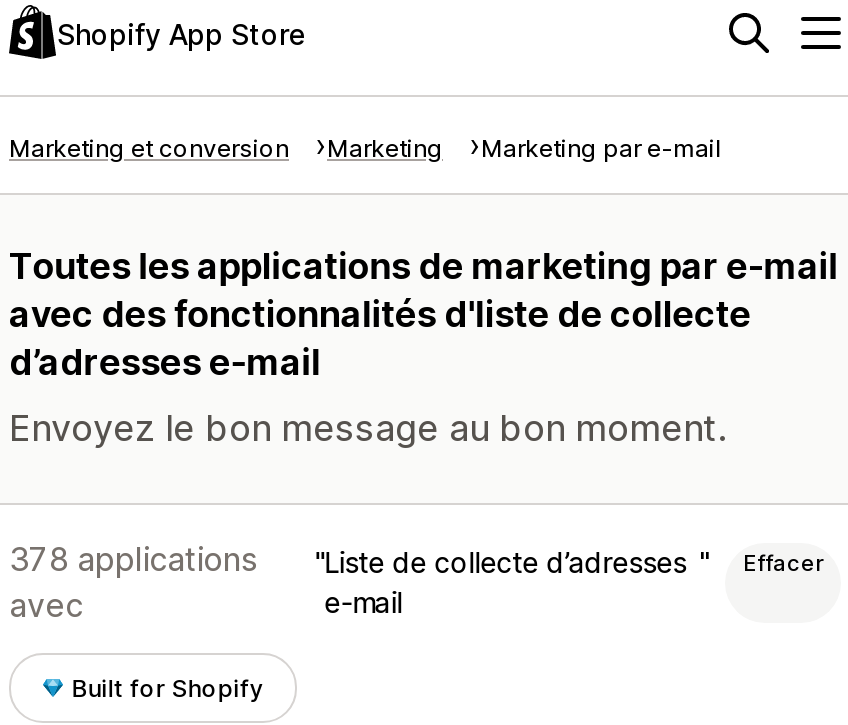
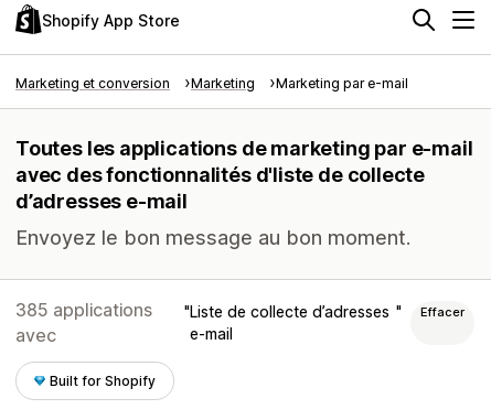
- 378 applications
+ 385 applications
